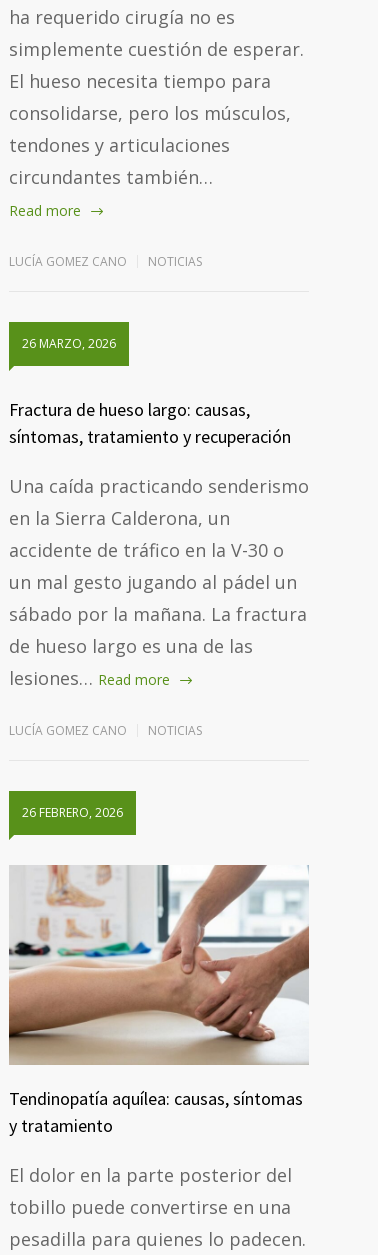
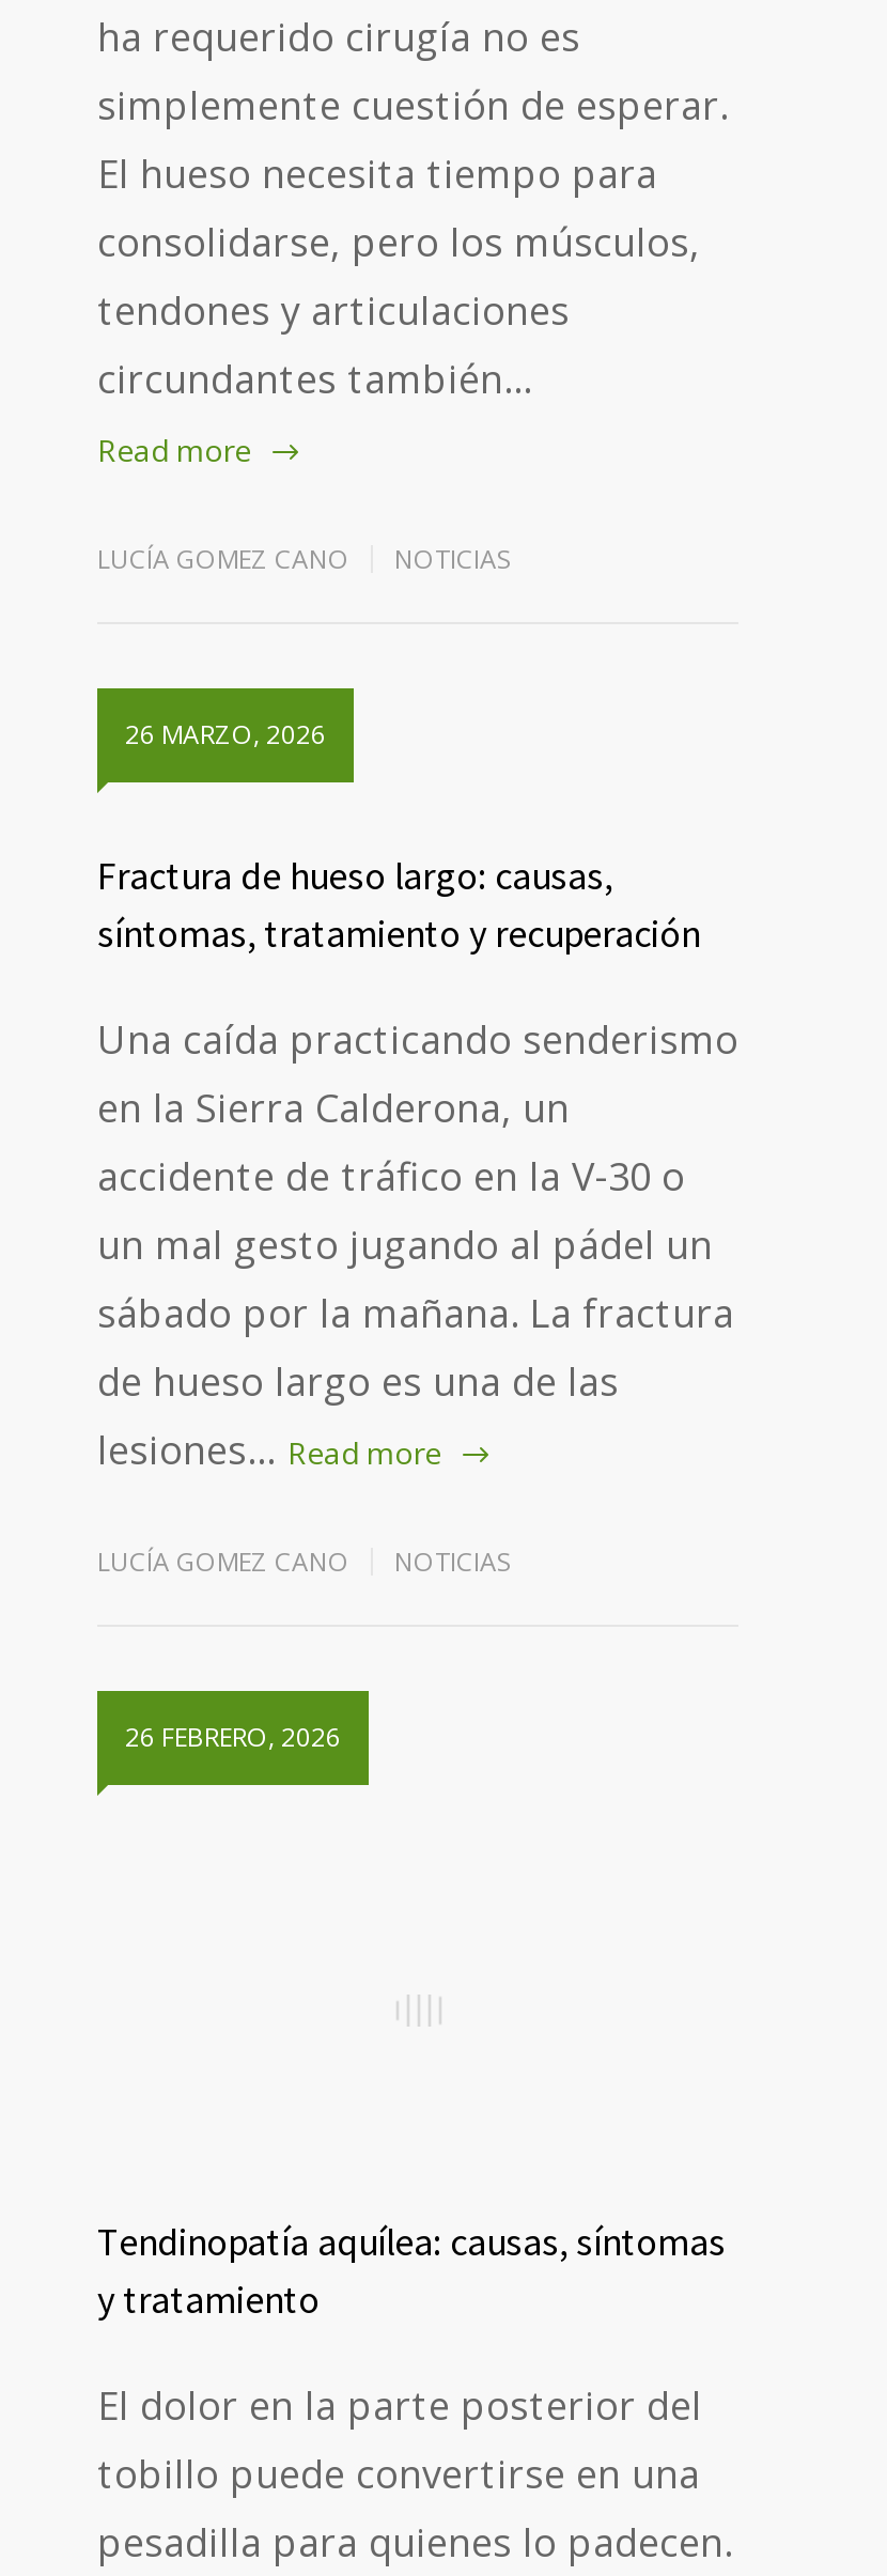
- [image]
